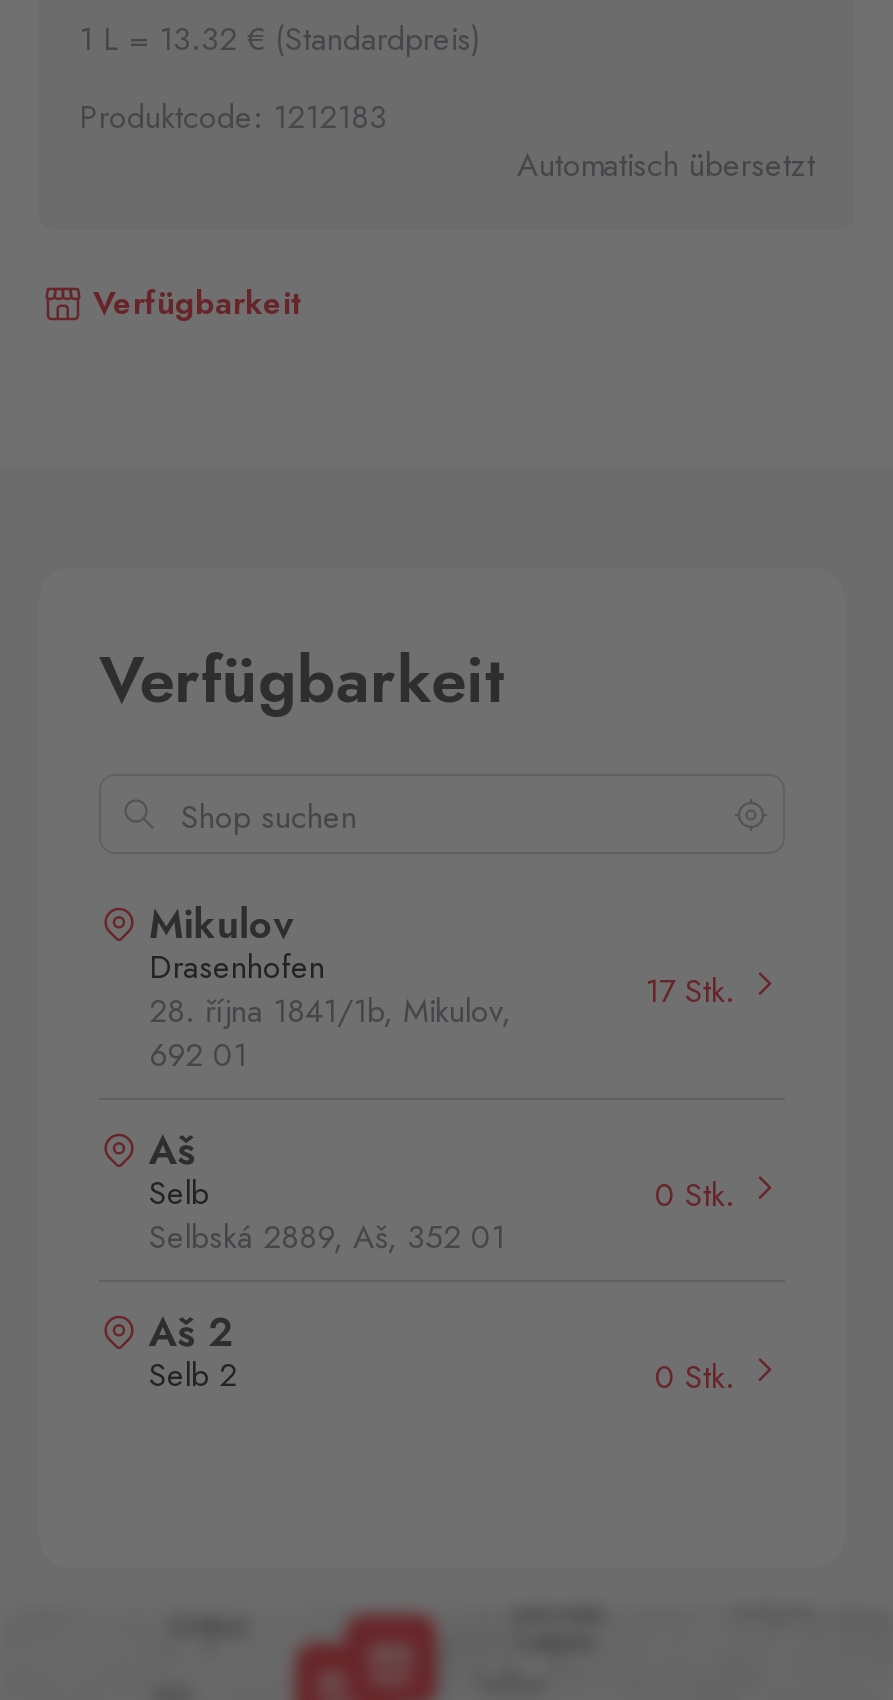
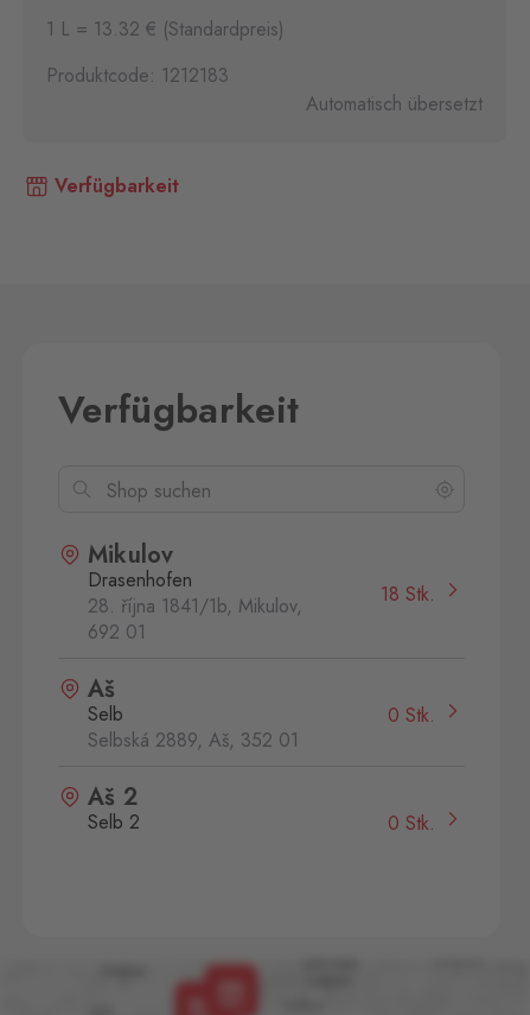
- 17 Stk.
+ 18 Stk.
